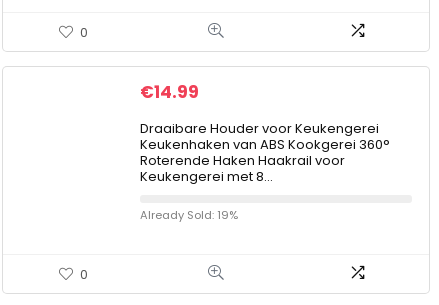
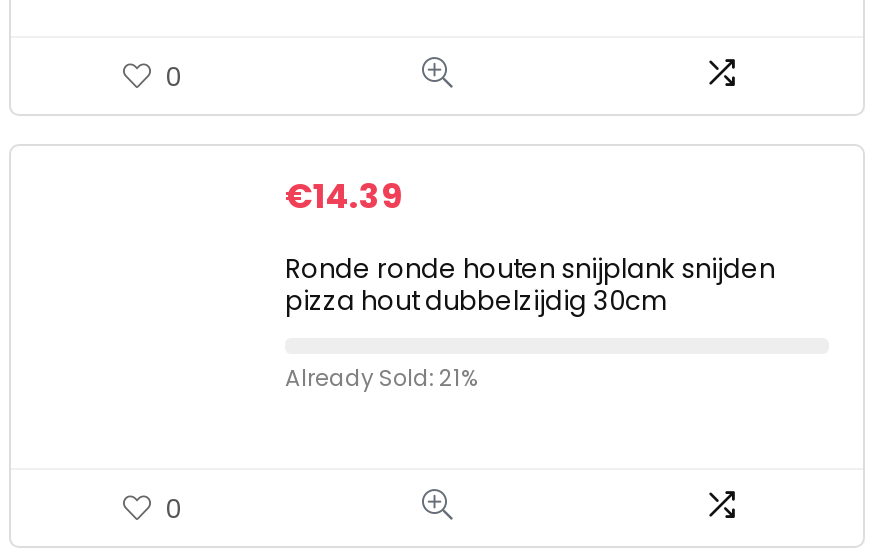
- €14.99
+ €14.39

- Draaibare Houder voor Keukengerei
- Keukenhaken van ABS Kookgerei 360°
- Roterende Haken Haakrail voor
- Keukengerei met 8…
+ Ronde ronde houten snijplank snijden
+ pizza hout dubbelzijdig 30cm

- Already Sold: 19%
+ Already Sold: 21%
